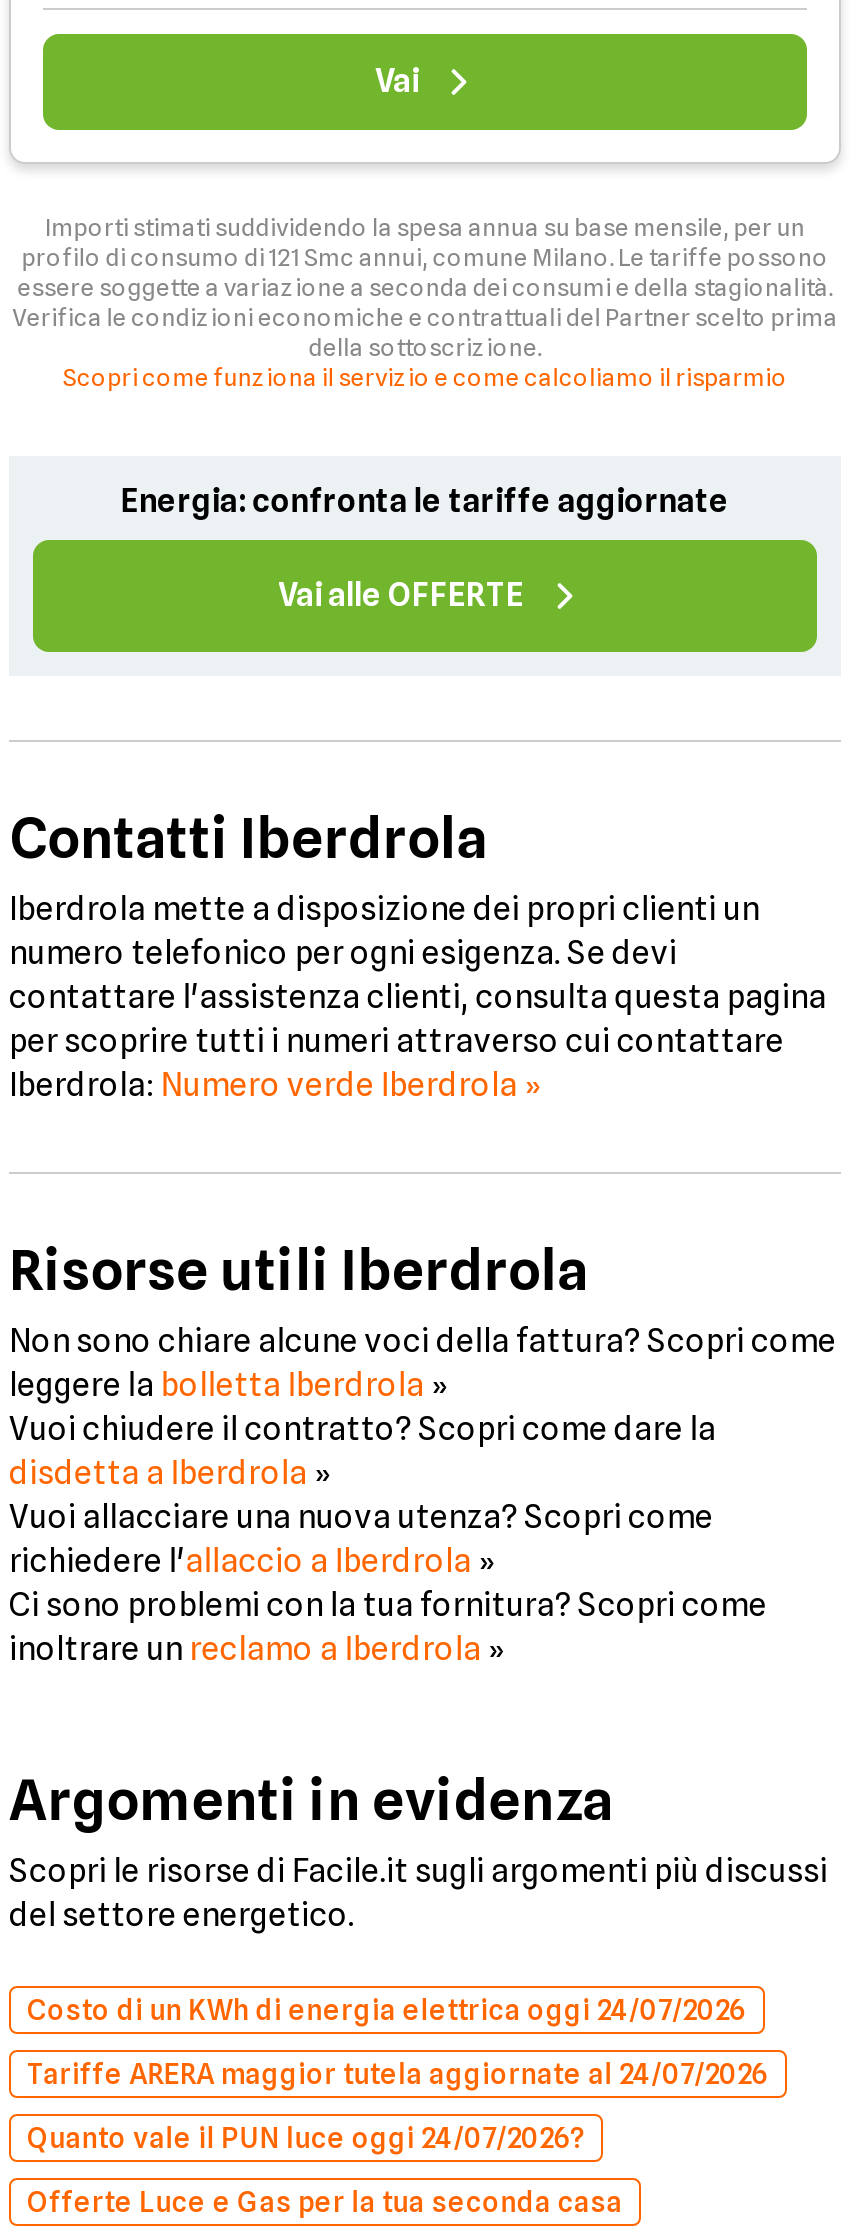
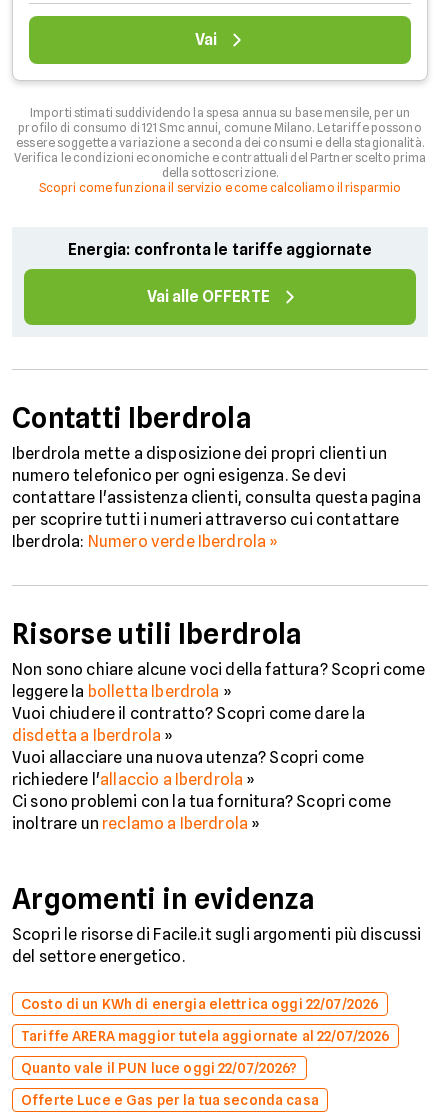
- Costo di un KWh di energia elettrica oggi 24/07/2026
+ Costo di un KWh di energia elettrica oggi 22/07/2026

- Tariffe ARERA maggior tutela aggiornate al 24/07/2026
+ Tariffe ARERA maggior tutela aggiornate al 22/07/2026

- Quanto vale il PUN luce oggi 24/07/2026?
+ Quanto vale il PUN luce oggi 22/07/2026?
